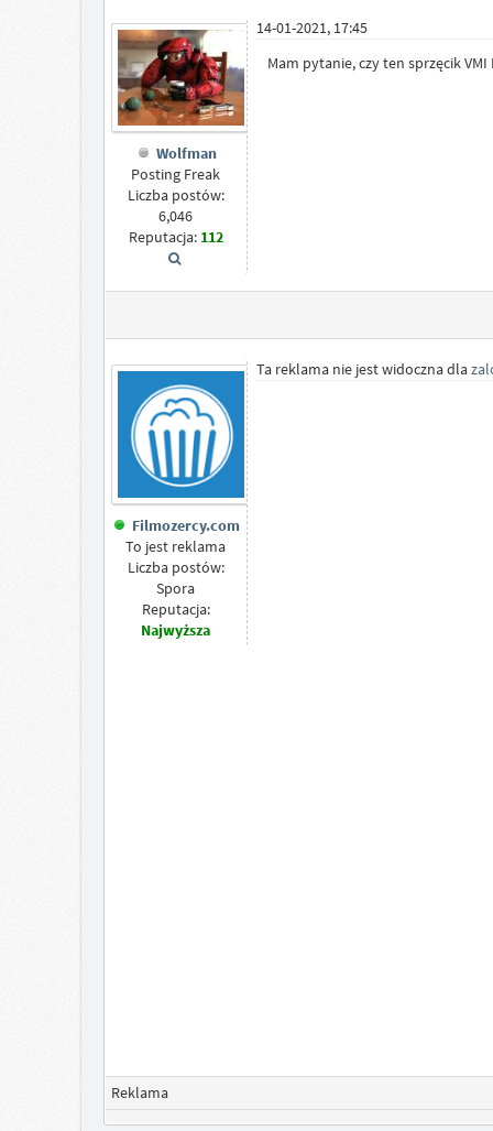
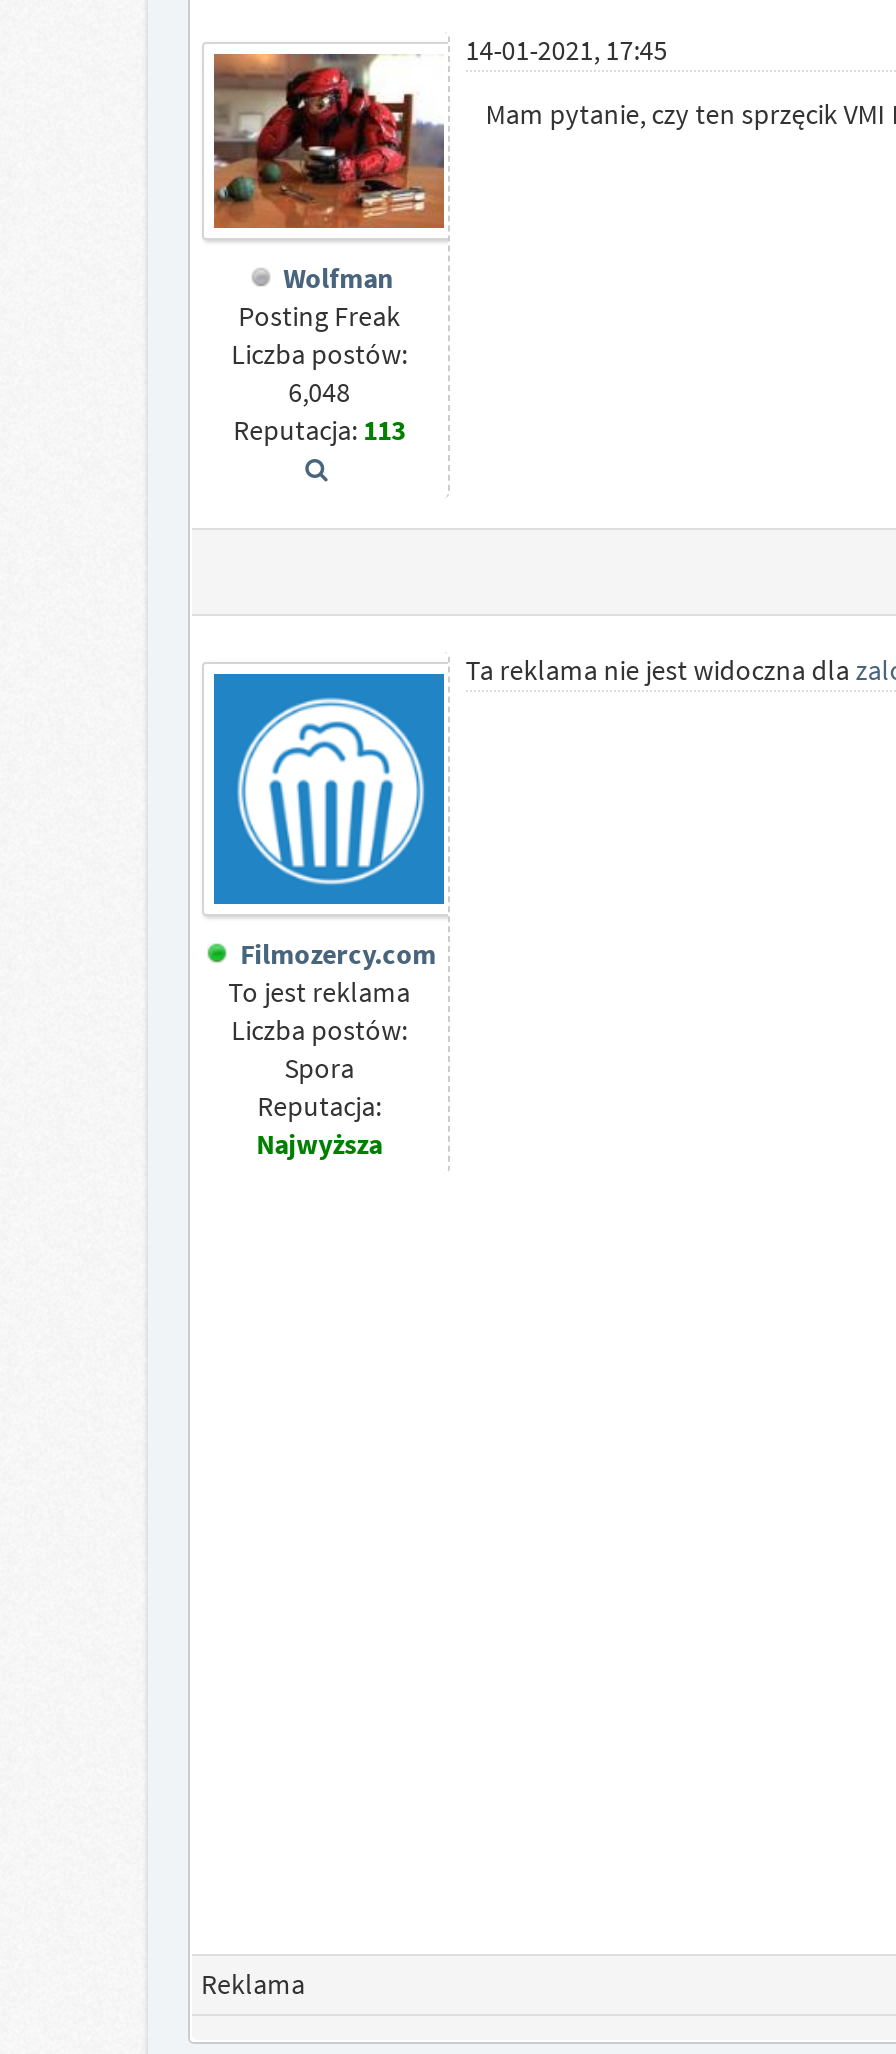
- 6,046
+ 6,048

- Reputacja: 112
+ Reputacja: 113
